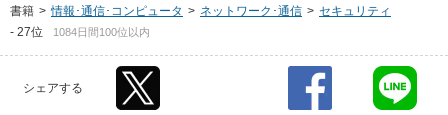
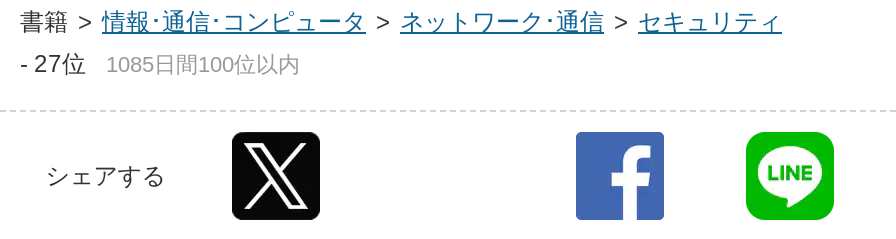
- - 27位 1084日間100位以内
+ - 27位 1085日間100位以内
